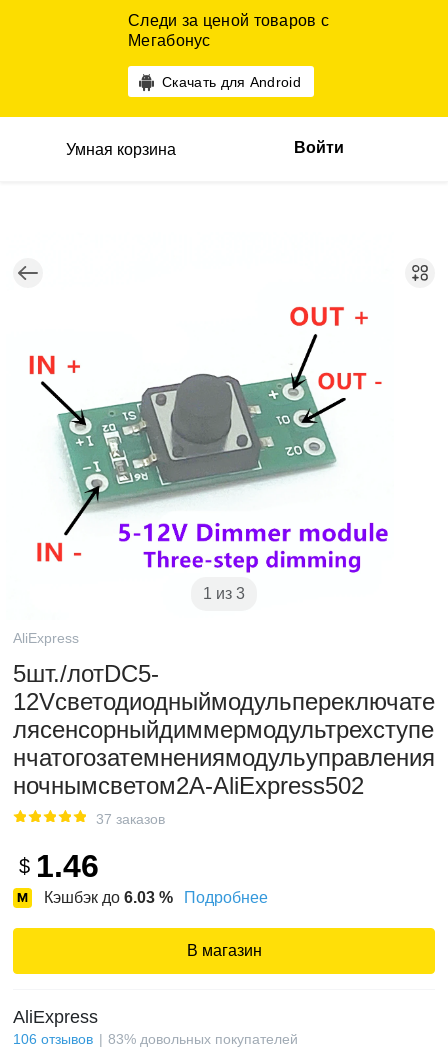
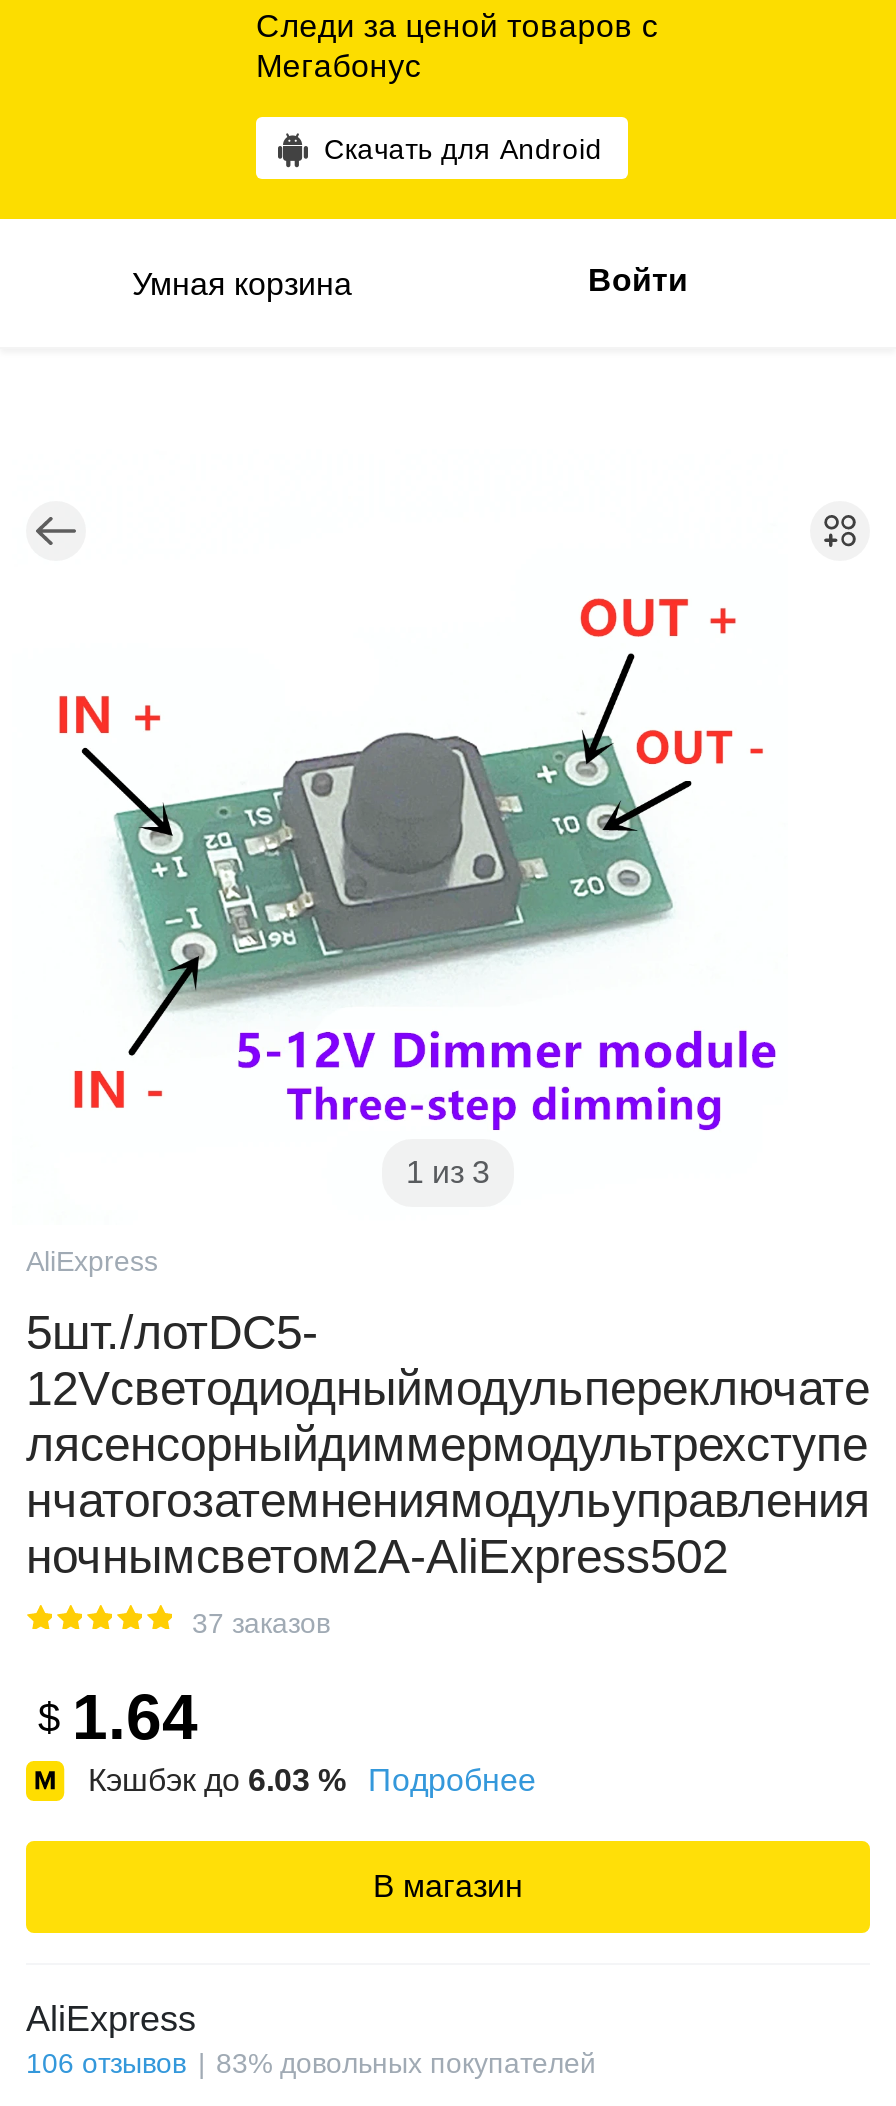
- $ 1.46
+ $ 1.64
